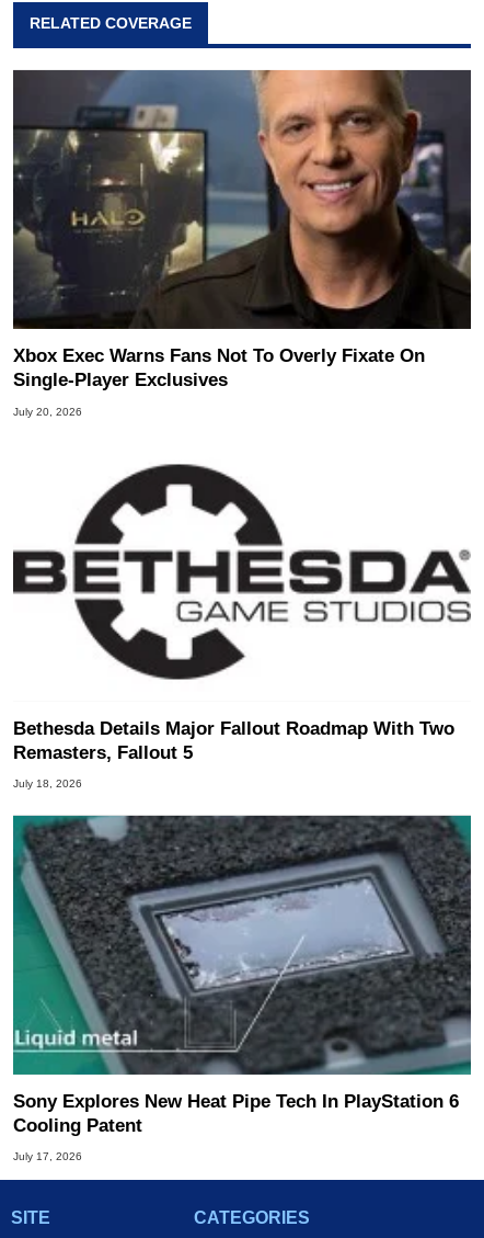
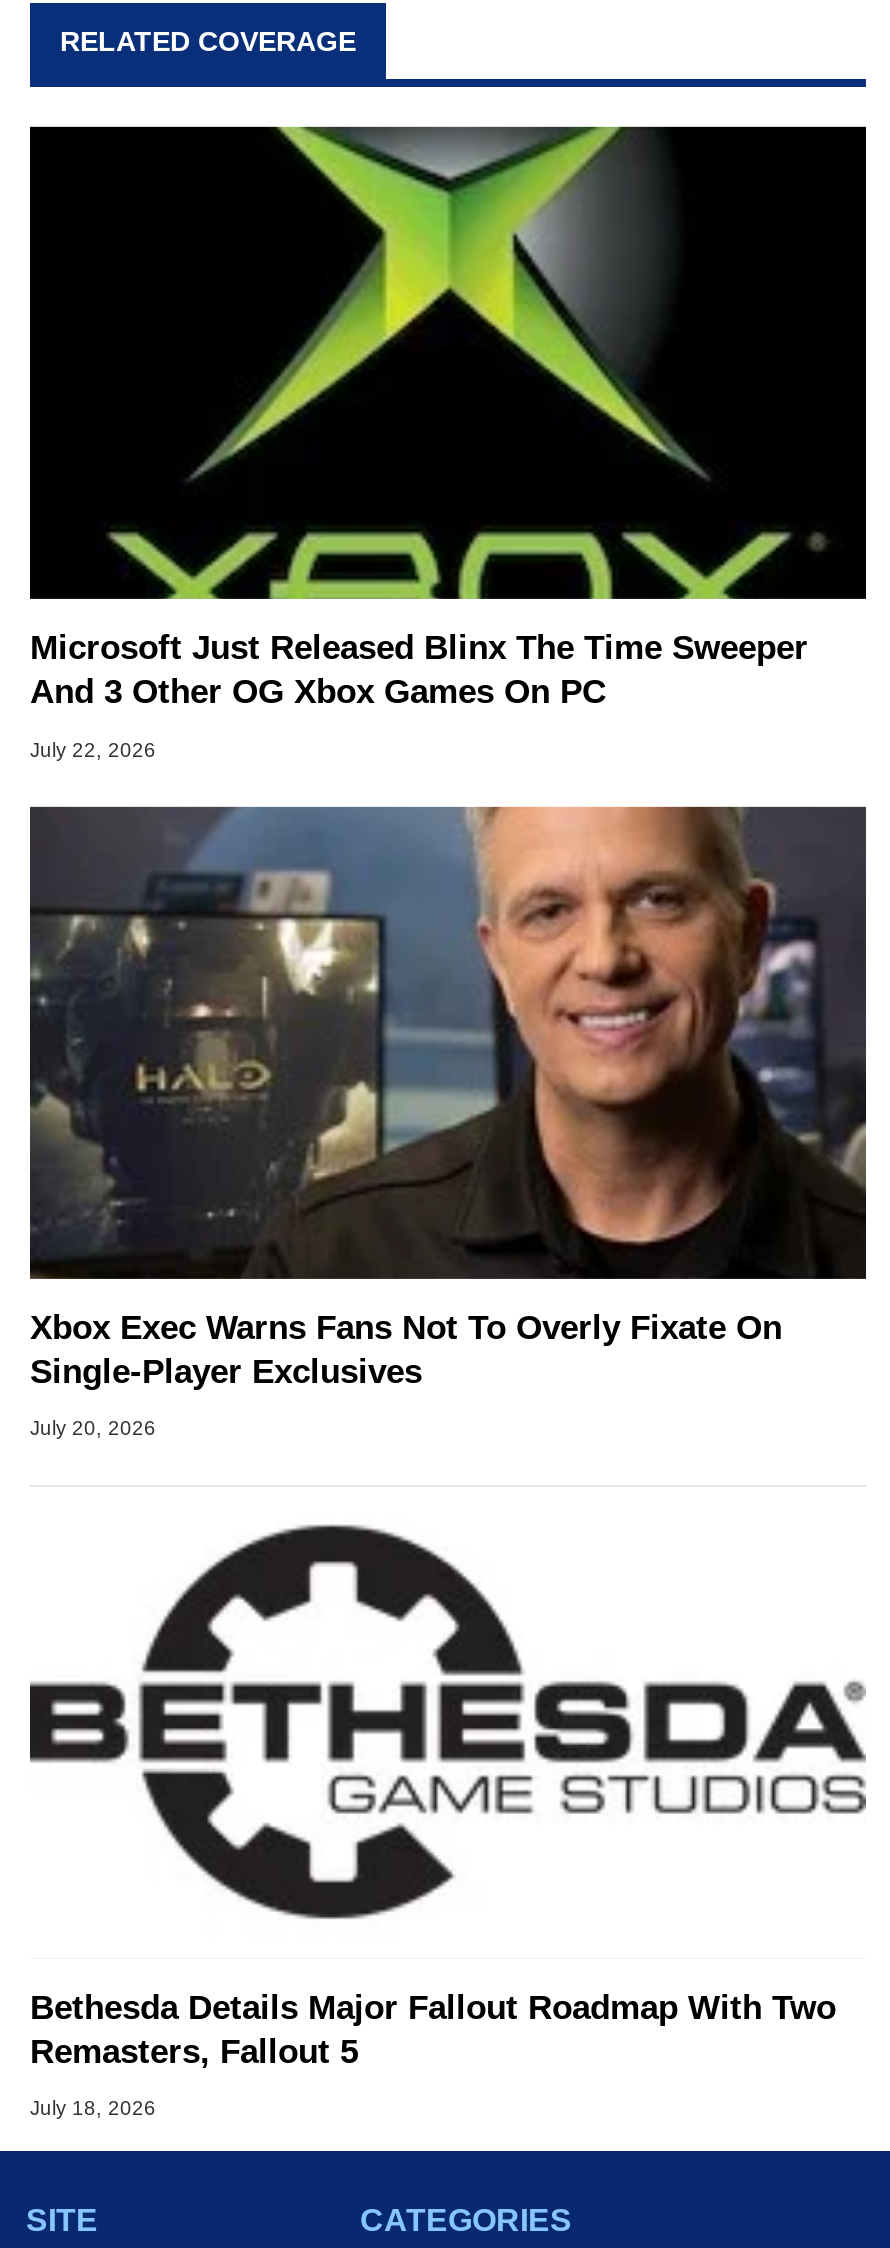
+ [image]
+ Microsoft Just Released Blinx The Time Sweeper
+ And 3 Other OG Xbox Games On PC
+ July 22, 2026

moved down: [image] | Xbox Exec Warns Fans Not To Overly Fixate On | Single-Player Exclusives | July 20, 2026 | Bethesda Details Major Fallout Roadmap With Two | Remasters, Fallout 5 | July 18, 2026

- [image]
- Sony Explores New Heat Pipe Tech In PlayStation 6
- Cooling Patent
- July 17, 2026
